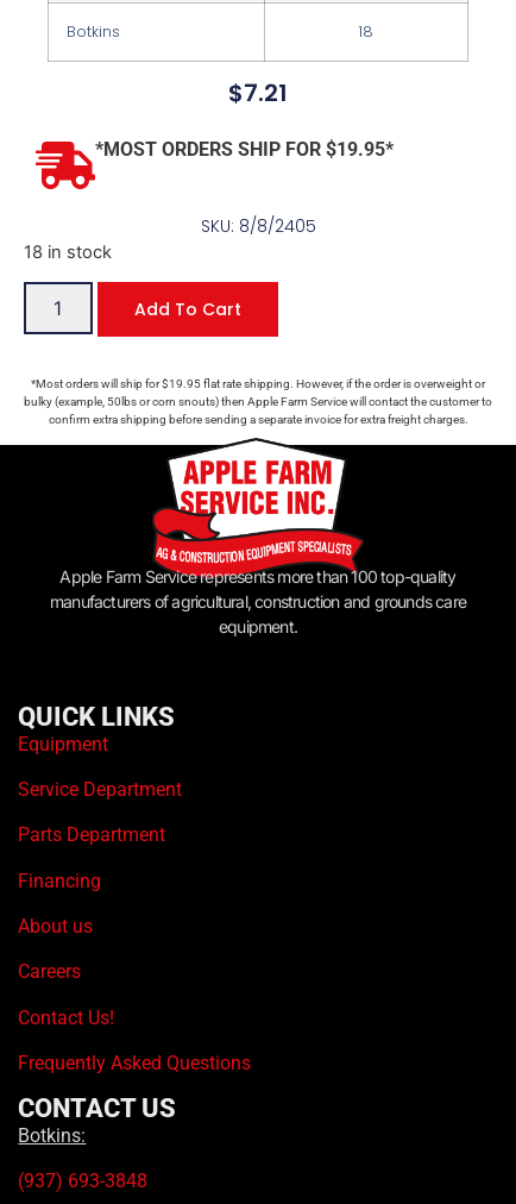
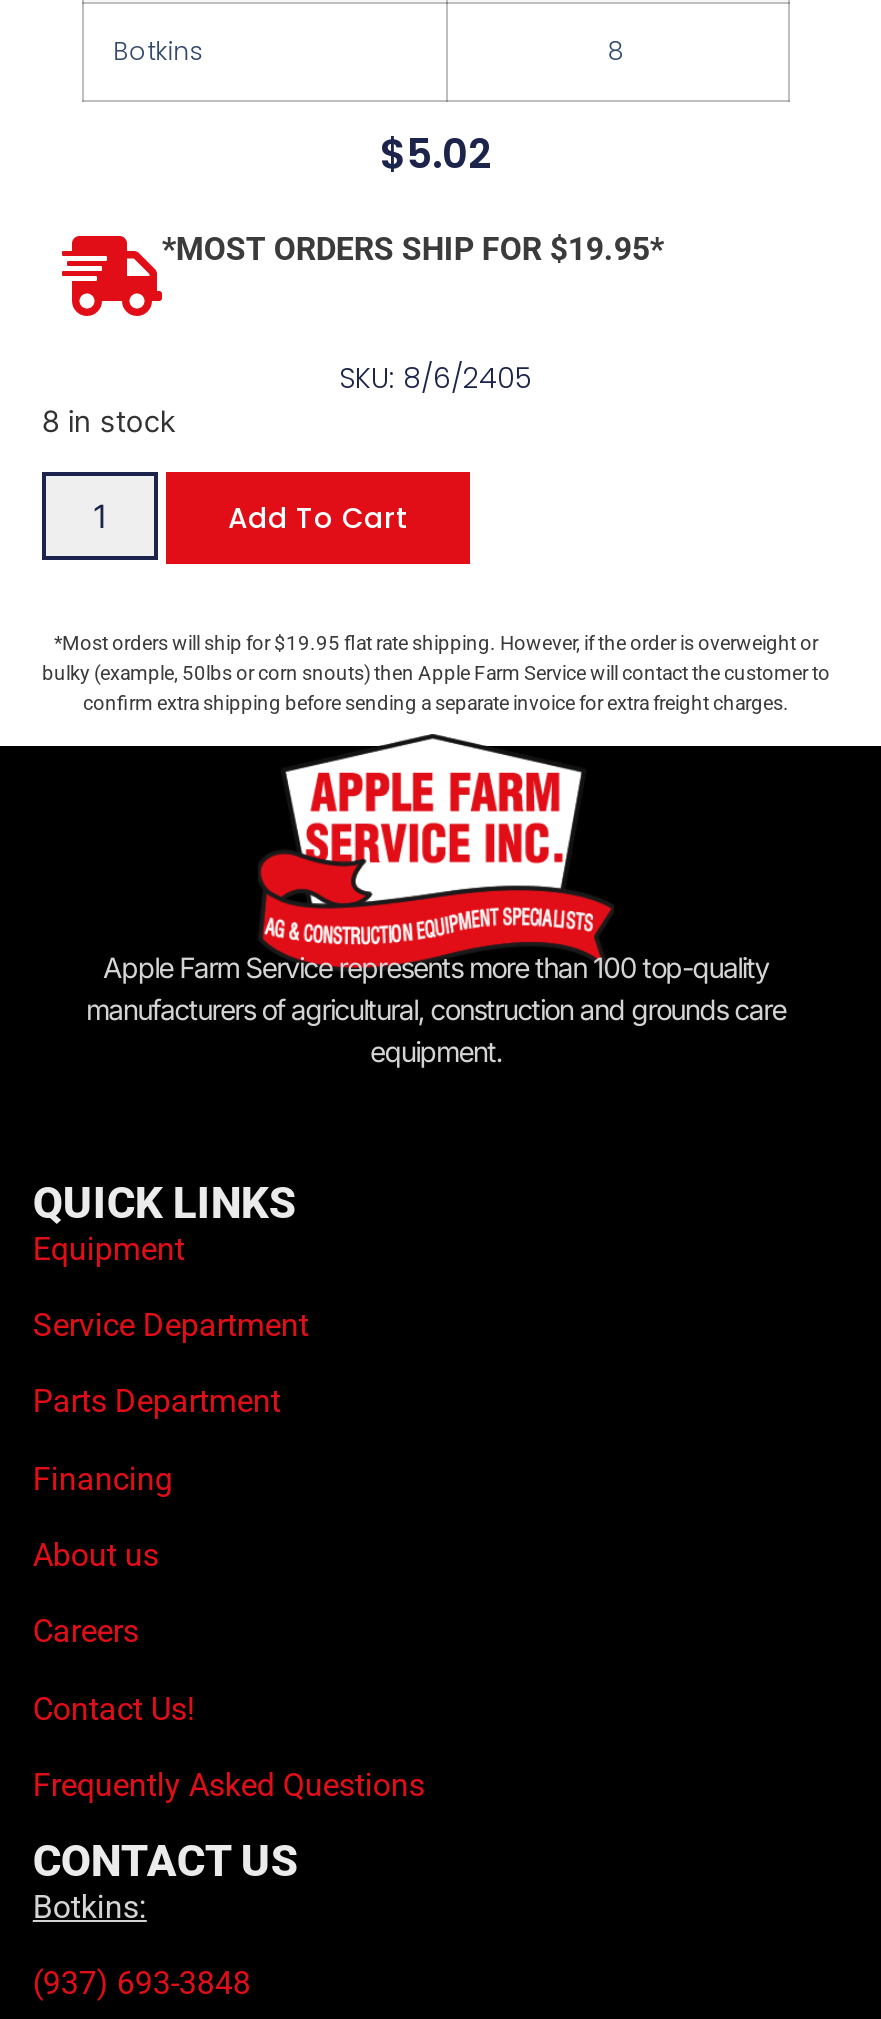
- 18
+ 8

- $7.21
+ $5.02

- SKU: 8/8/2405
+ SKU: 8/6/2405

- 18 in stock
+ 8 in stock
